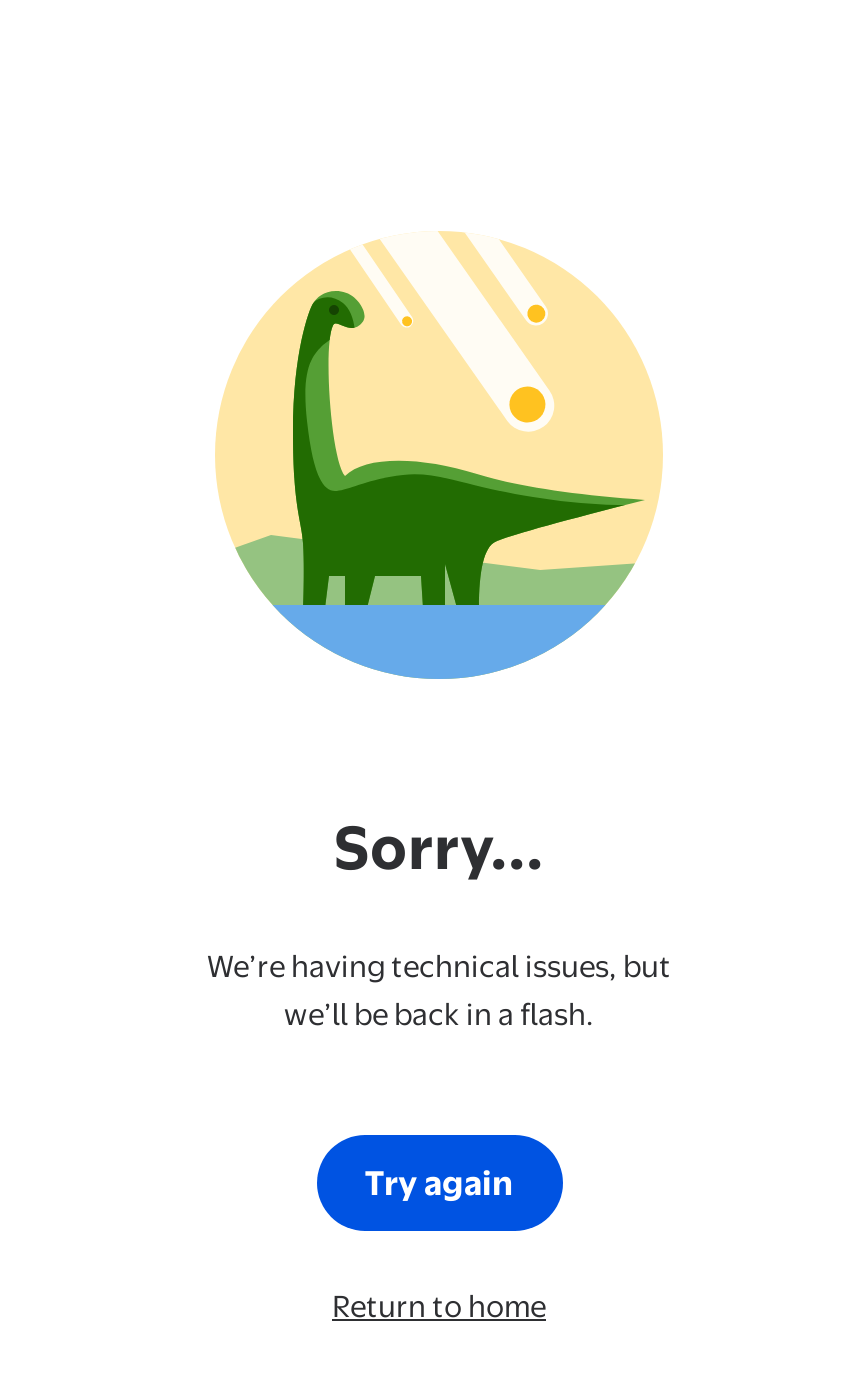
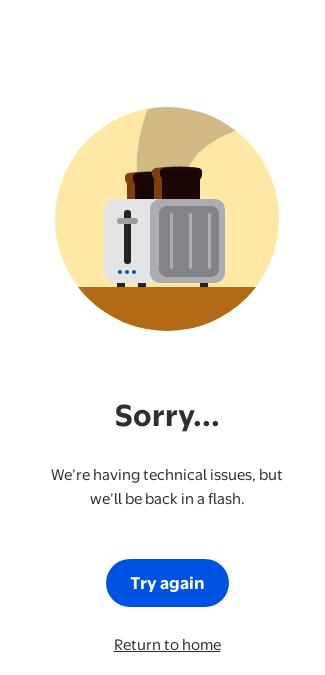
- [image]
+ [image]
